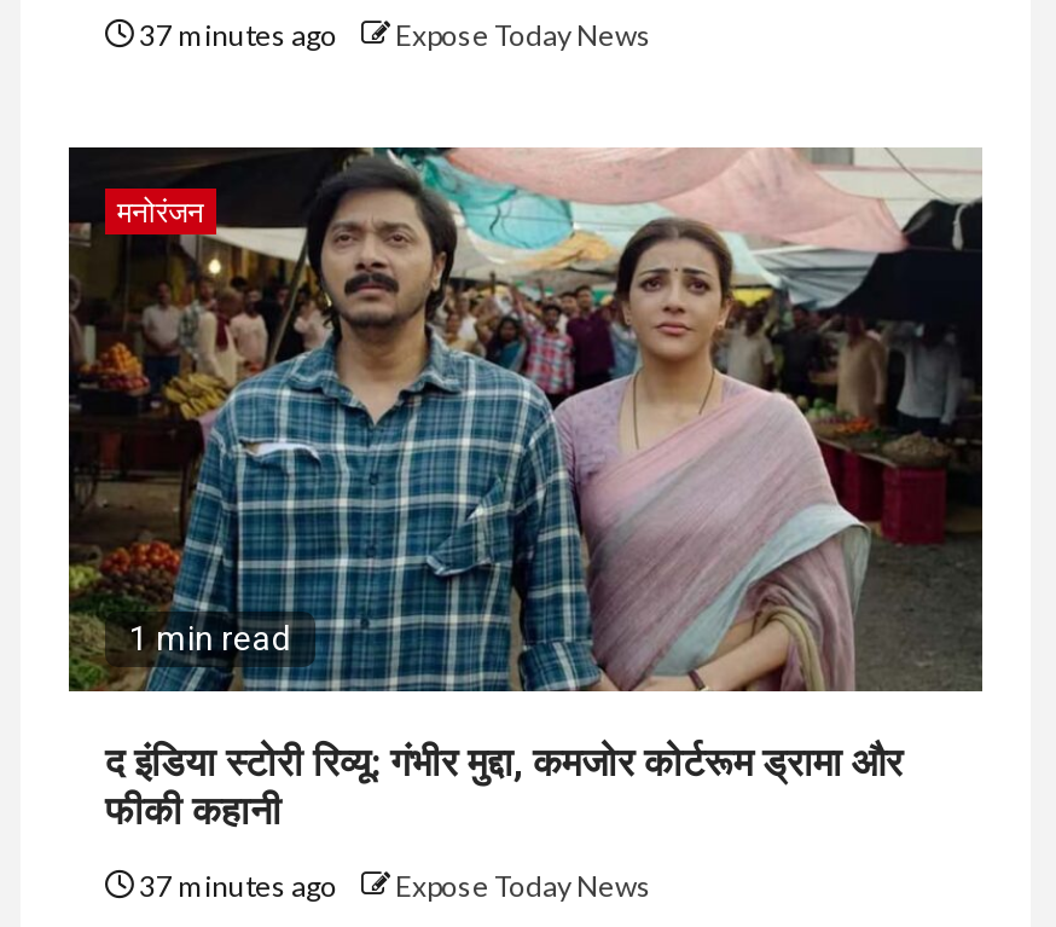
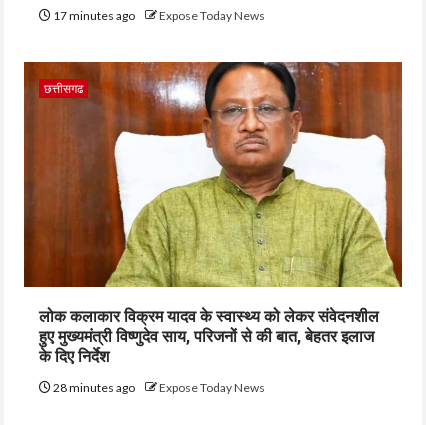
- 37 minutes ago Expose Today News
+ 17 minutes ago Expose Today News

- [image]
- मनोरंजन
+ [image]
+ छत्तीसगढ

- 1 min read
- द इंडिया स्टोरी रिव्यू: गंभीर मुद्दा, कमजोर कोर्टरूम ड्रामा और
- फीकी कहानी
- 37 minutes ago
+ लोक कलाकार विक्रम यादव के स्वास्थ्य को लेकर संवेदनशील
+ हुए मुख्यमंत्री विष्णुदेव साय, परिजनों से की बात, बेहतर इलाज
+ के दिए निर्देश
+ 28 minutes ago
